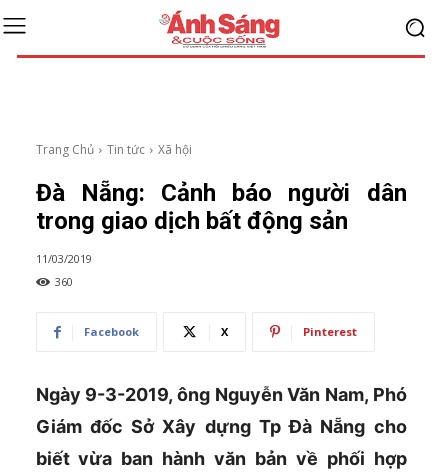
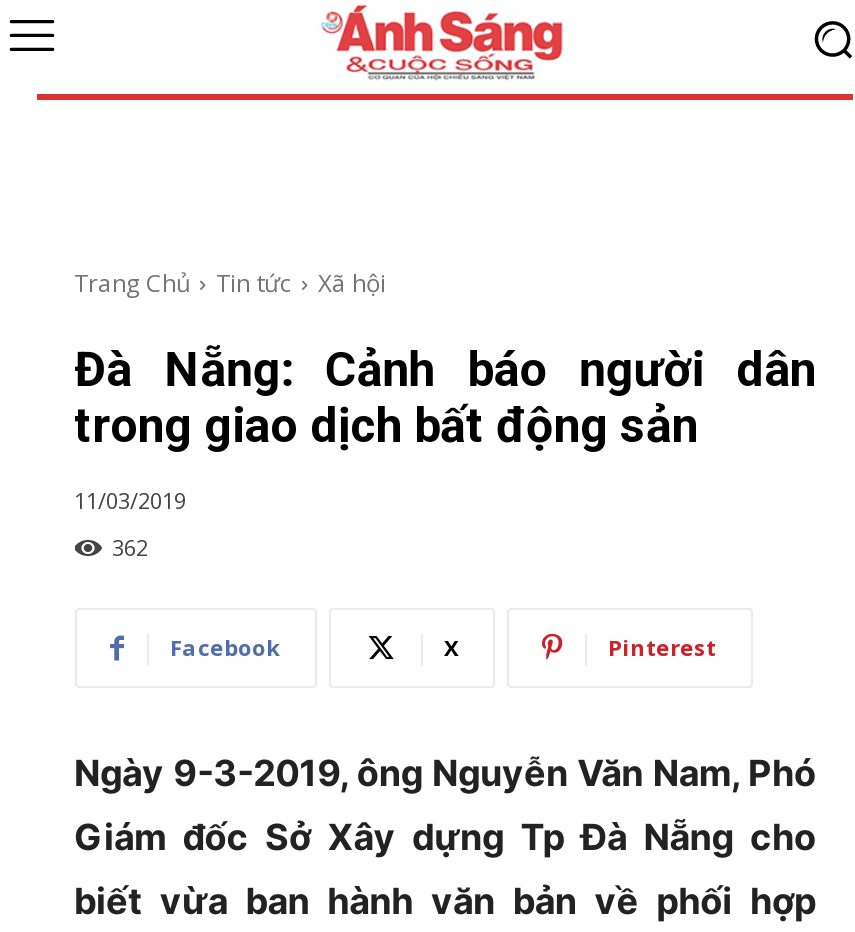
- 360
+ 362
